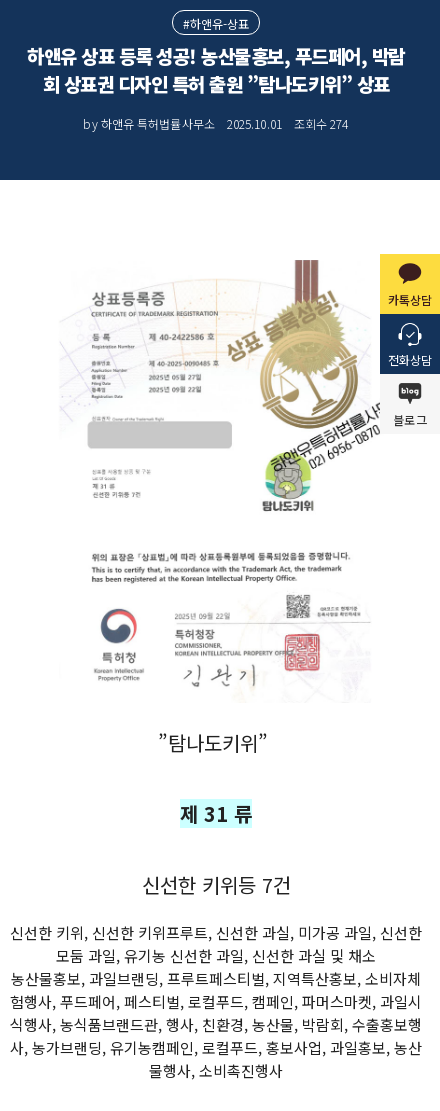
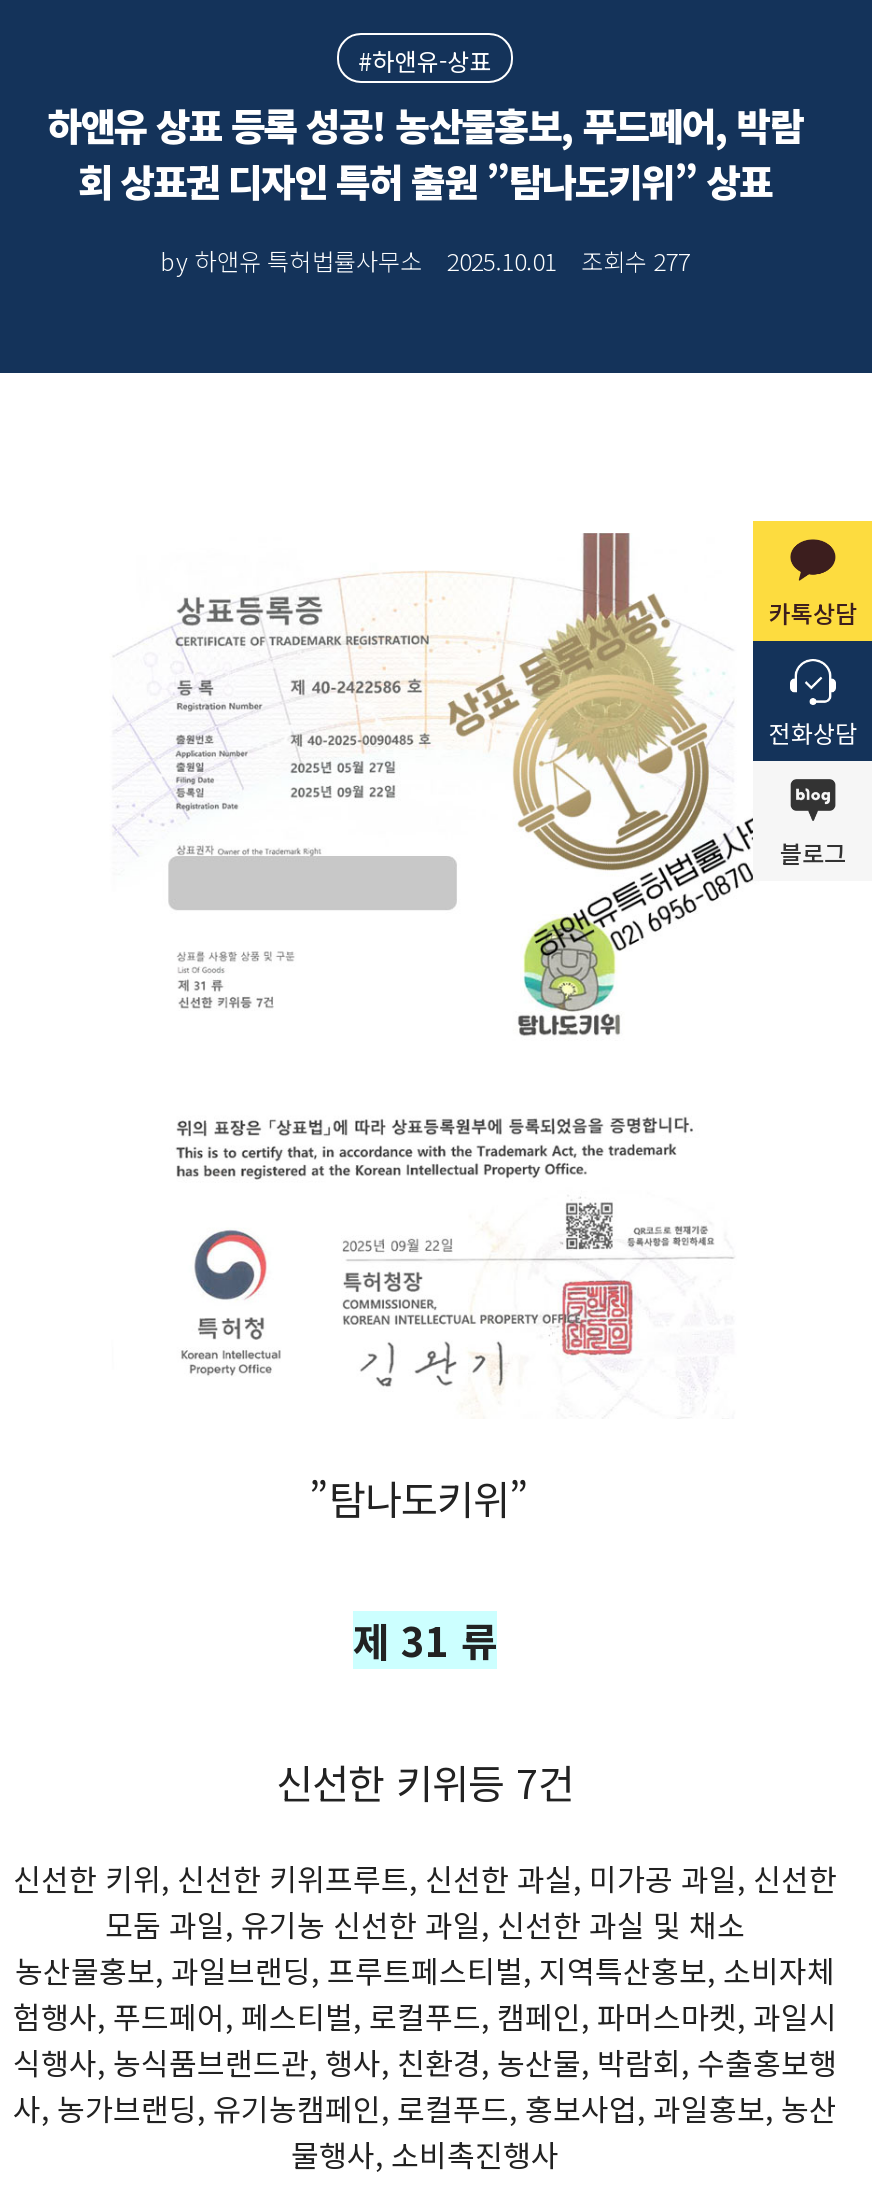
- by 하앤유 특허법률사무소 2025.10.01 조회수 274
+ by 하앤유 특허법률사무소 2025.10.01 조회수 277
